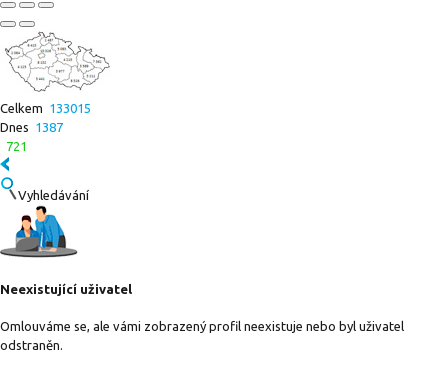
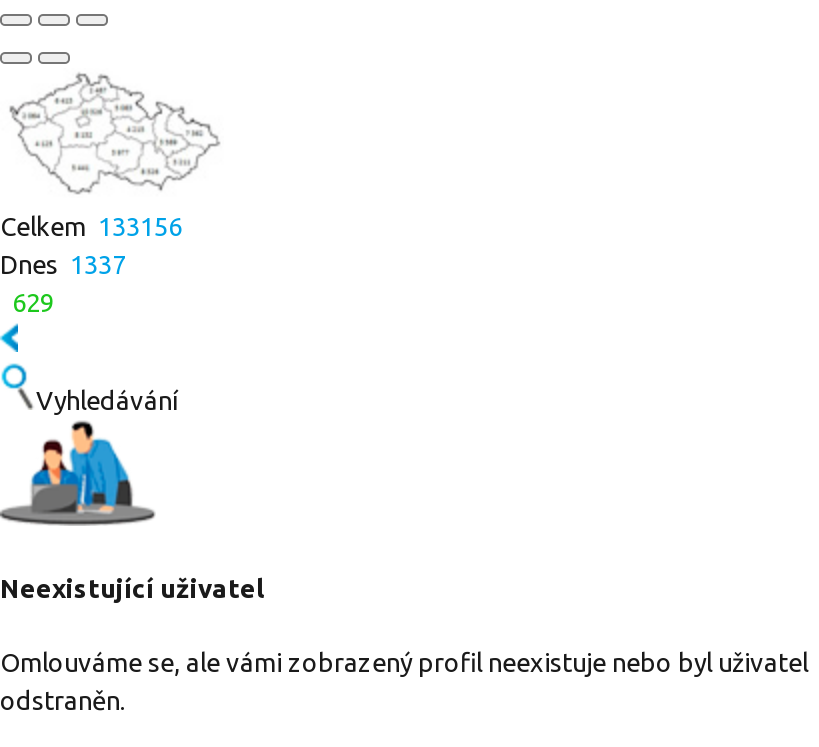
- Celkem 133015
+ Celkem 133156

- Dnes 1387
+ Dnes 1337

- 721
+ 629
